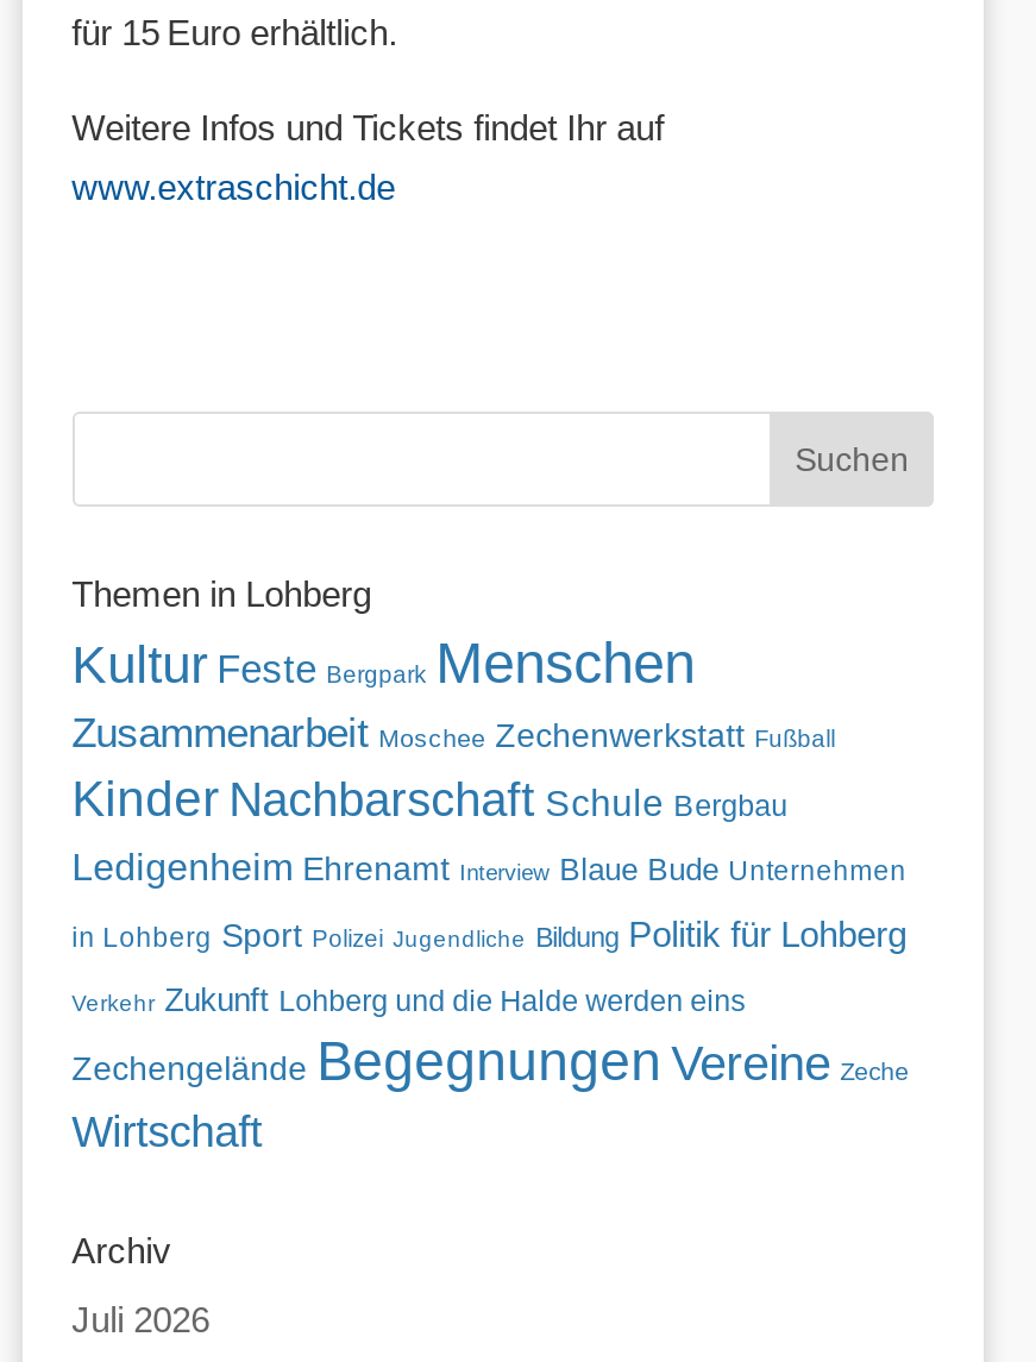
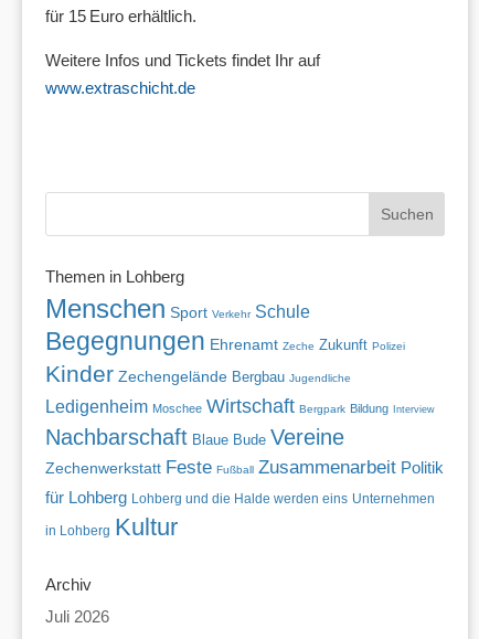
- Kultur Feste Bergpark Menschen
- Zusammenarbeit Moschee Zechenwerkstatt Fußball
- Kinder Nachbarschaft Schule Bergbau
- Ledigenheim Ehrenamt Interview Blaue Bude Unternehmen
- in Lohberg Sport Polizei Jugendliche Bildung Politik für Lohberg
- Verkehr Zukunft Lohberg und die Halde werden eins
- Zechengelände Begegnungen Vereine Zeche
- Wirtschaft
+ Menschen Sport Verkehr Schule
+ Begegnungen Ehrenamt Zeche Zukunft Polizei
+ Kinder Zechengelände Bergbau Jugendliche
+ Ledigenheim Moschee Wirtschaft Bergpark Bildung Interview
+ Nachbarschaft Blaue Bude Vereine
+ Zechenwerkstatt Feste Fußball Zusammenarbeit Politik
+ für Lohberg Lohberg und die Halde werden eins Unternehmen
+ in Lohberg Kultur
